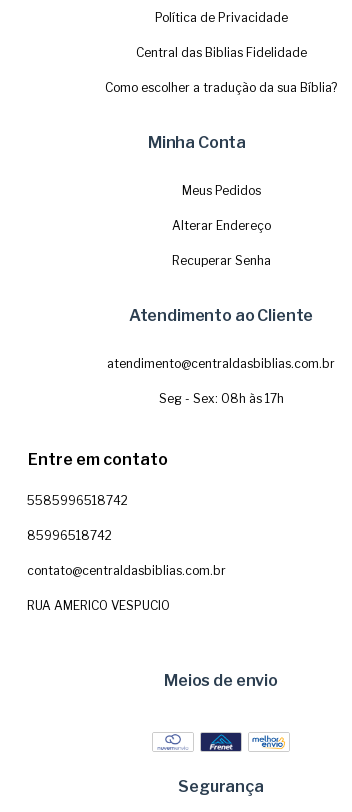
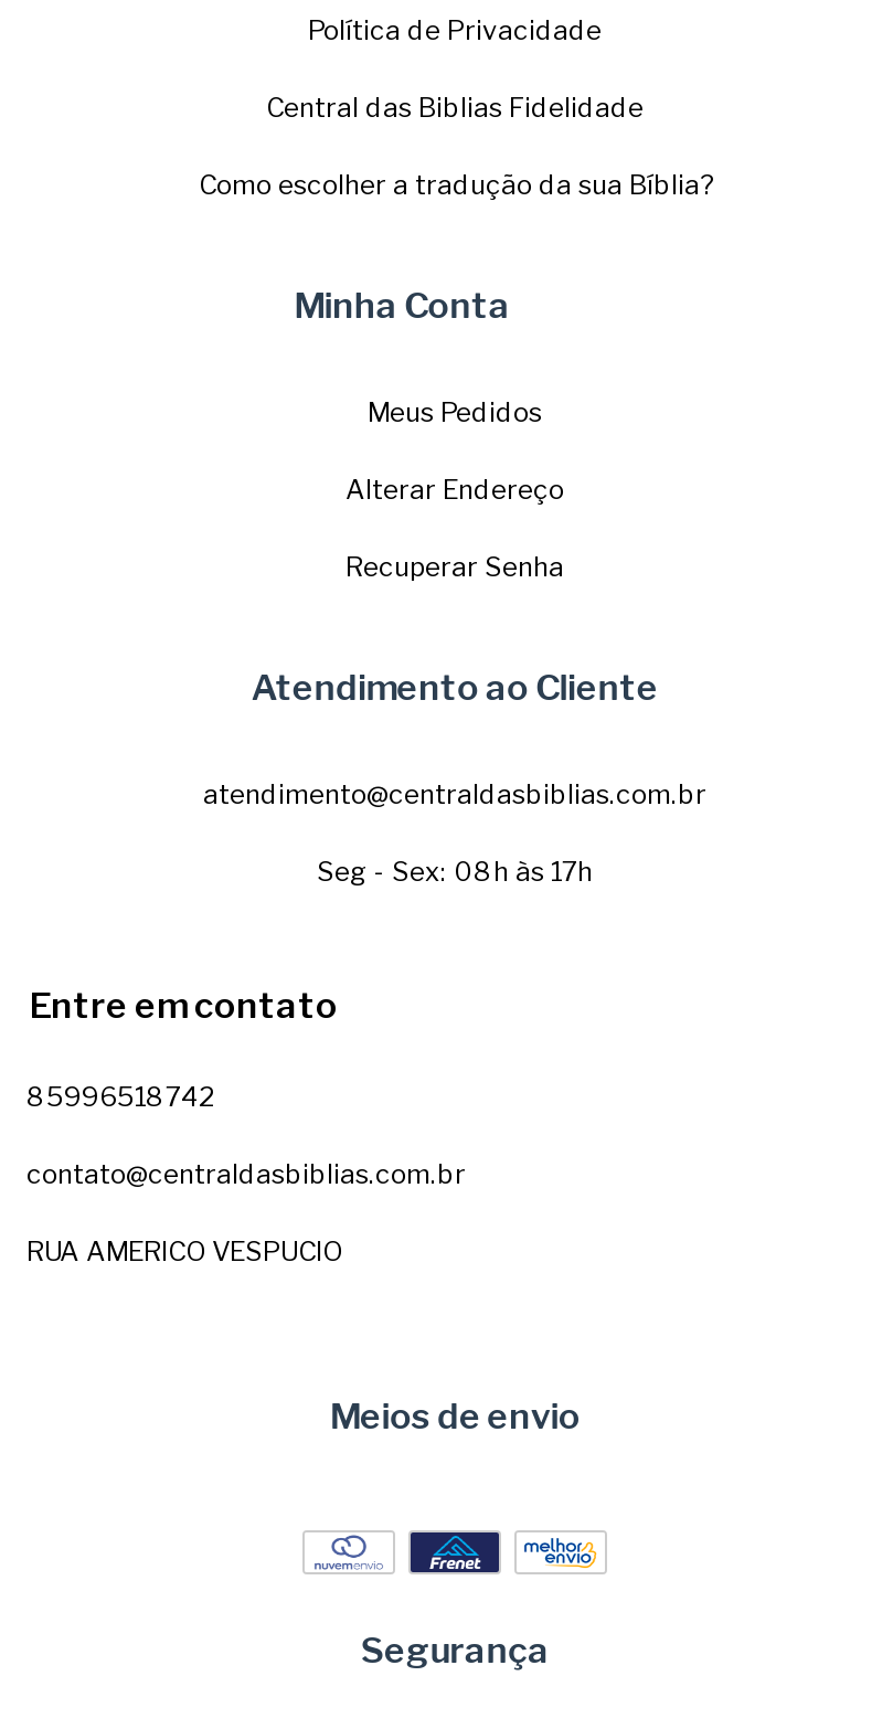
- 5585996518742
